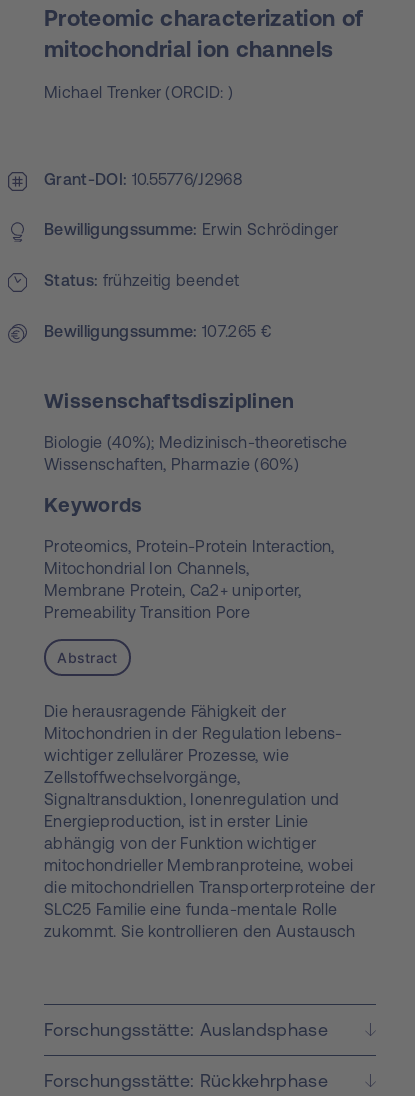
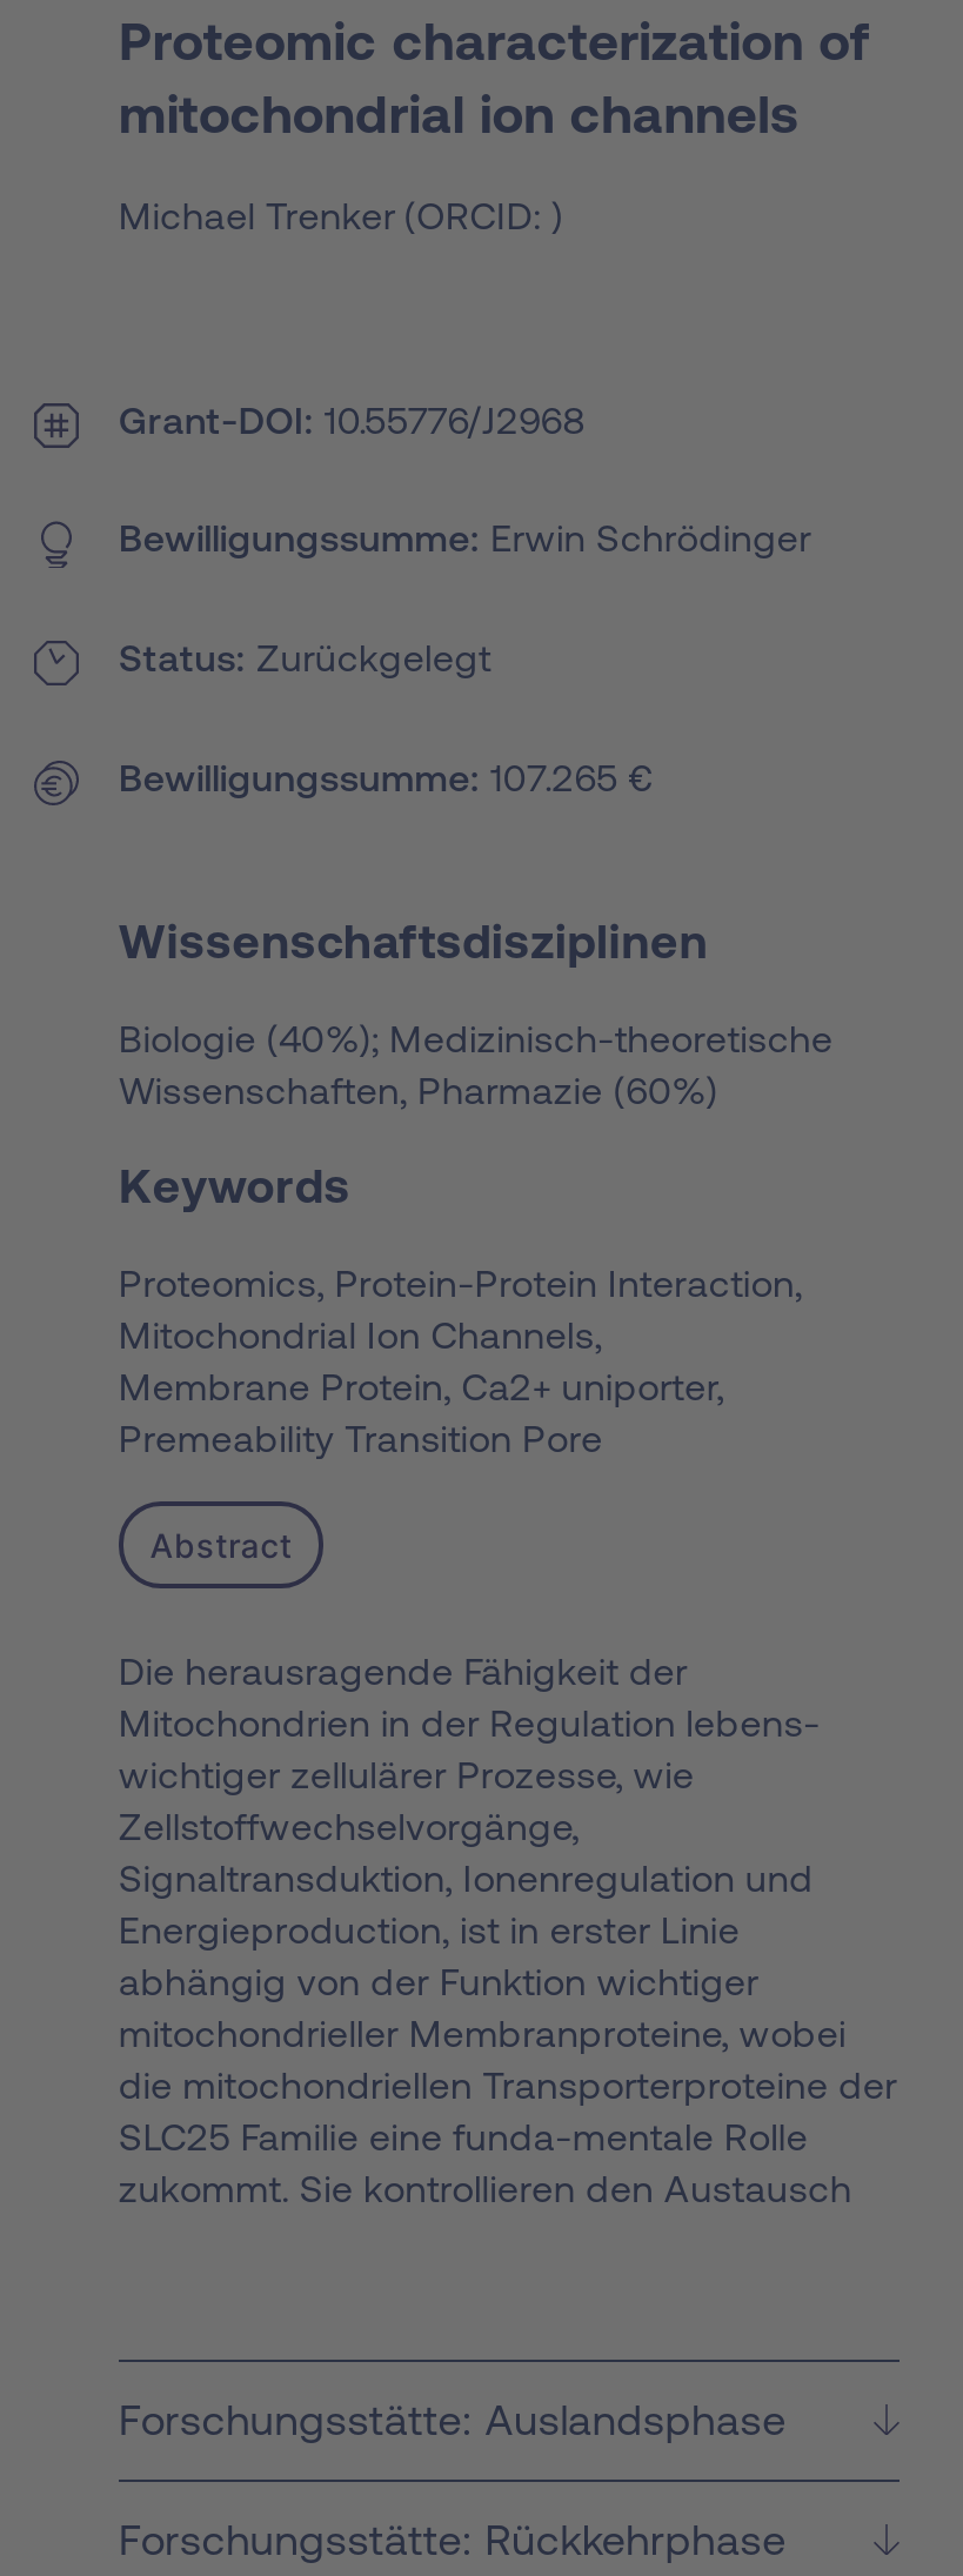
- Status frühzeitig beendet
+ Status Zurückgelegt
